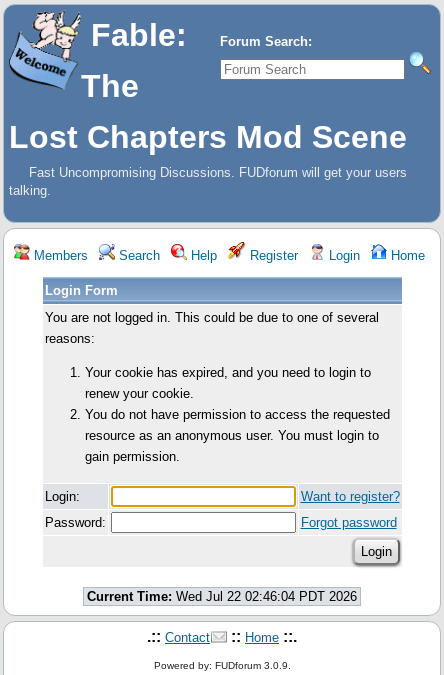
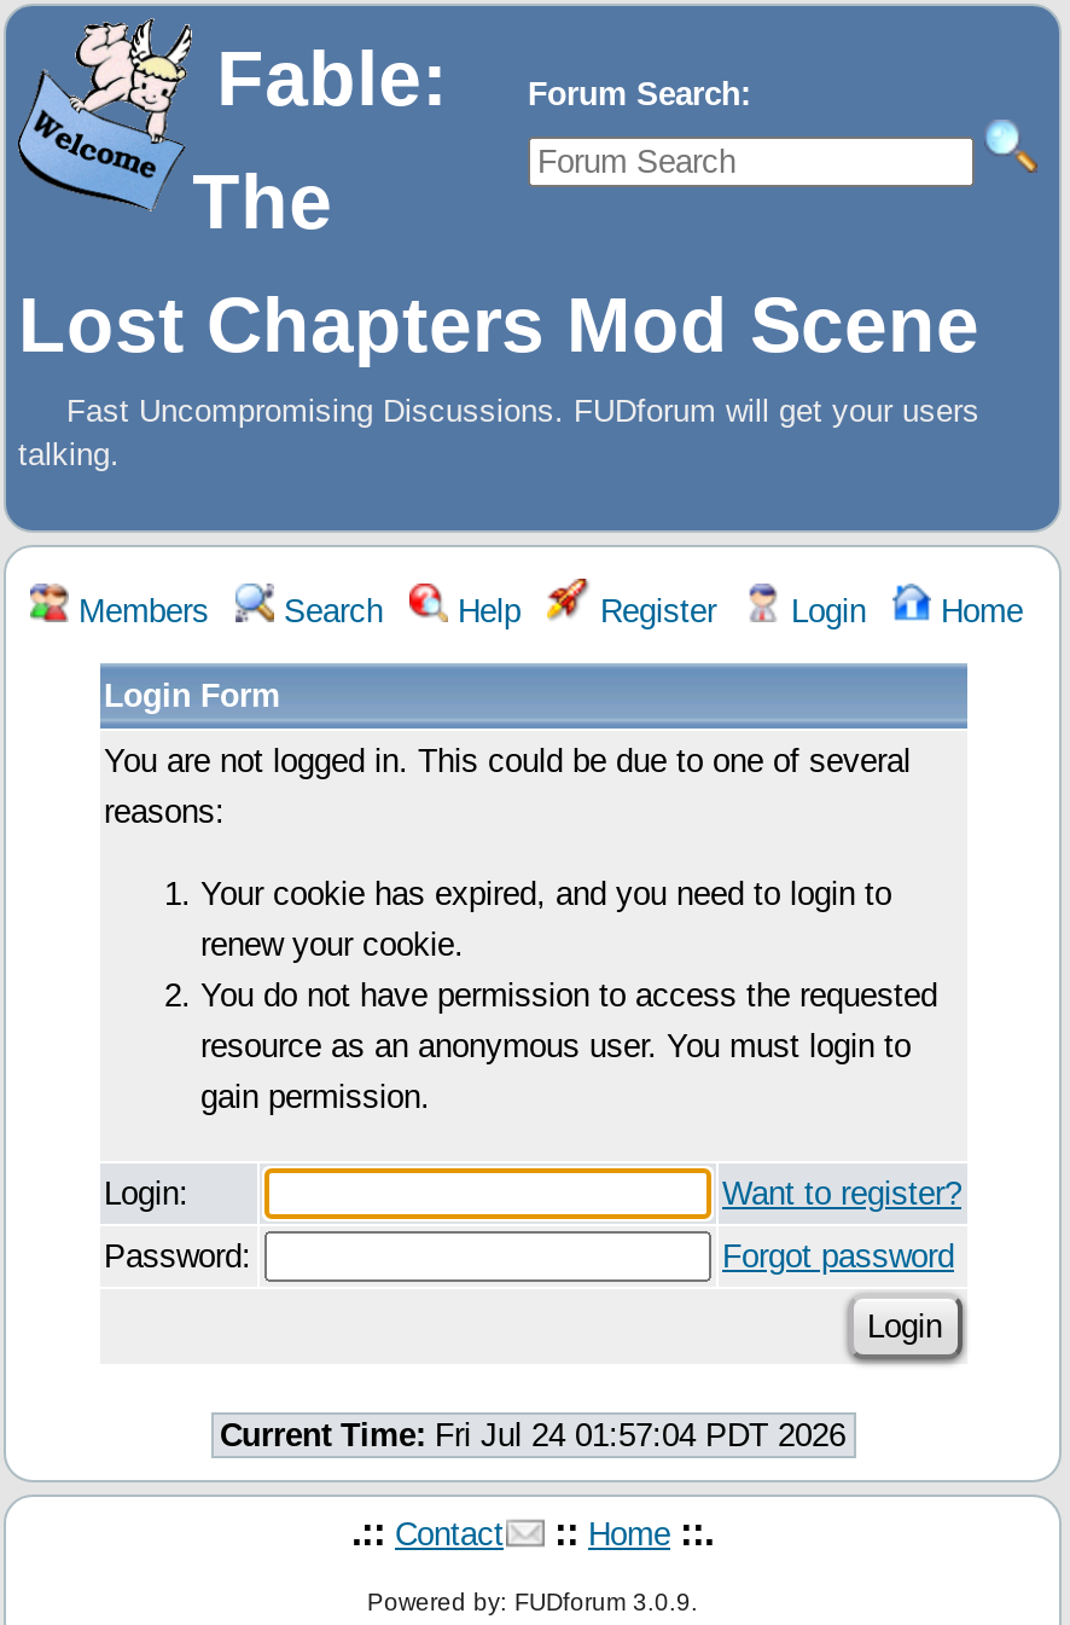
- Current Time: Wed Jul 22 02:46:04 PDT 2026
+ Current Time: Fri Jul 24 01:57:04 PDT 2026
